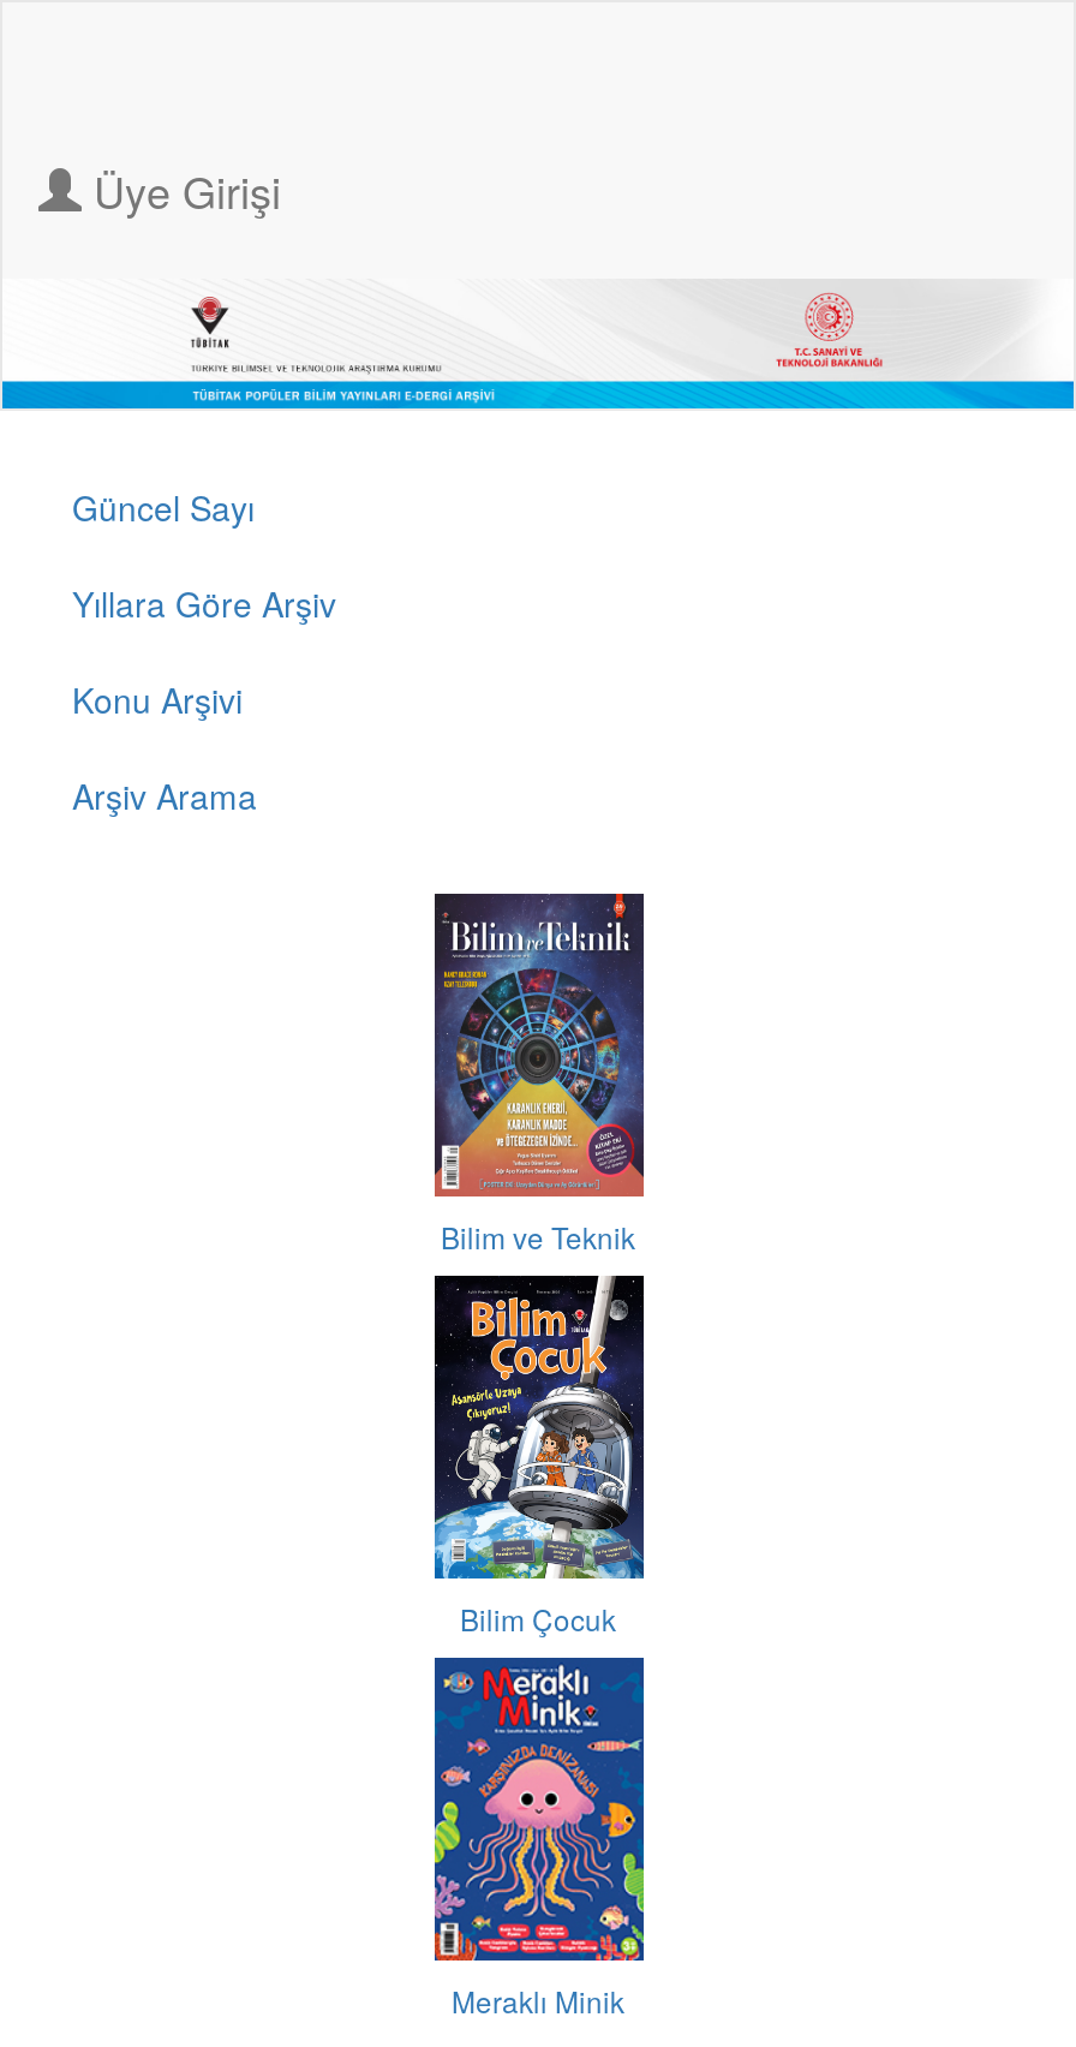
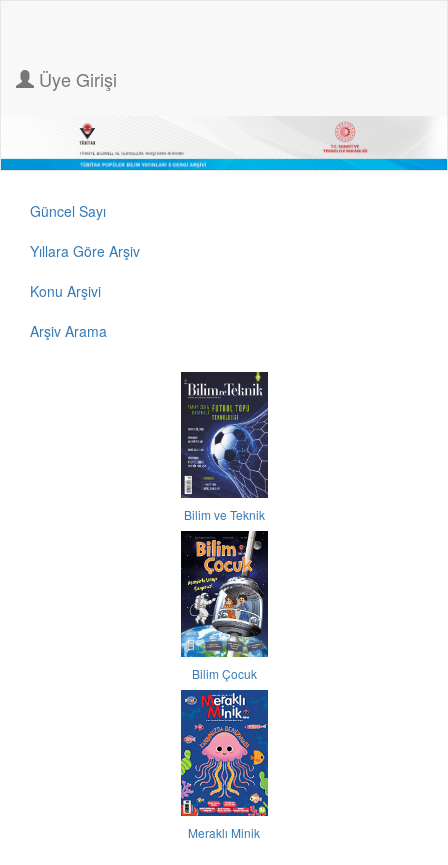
- [image]
+ [image]
